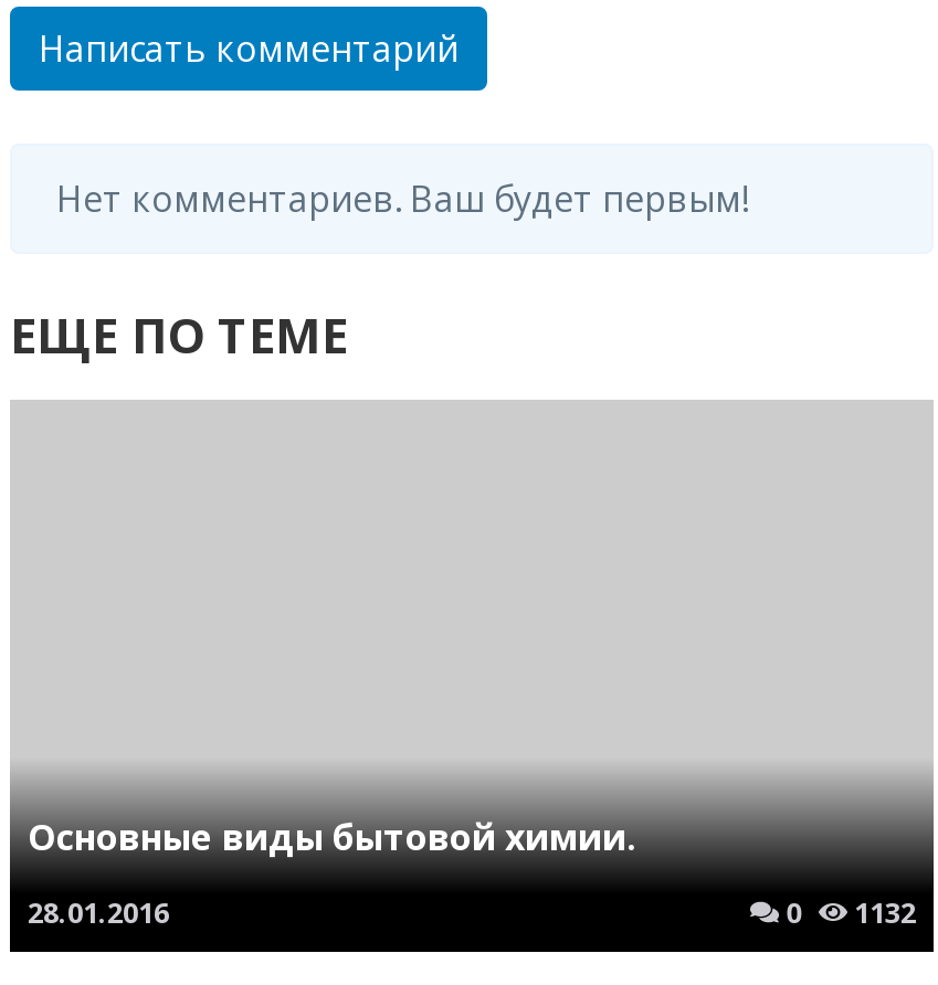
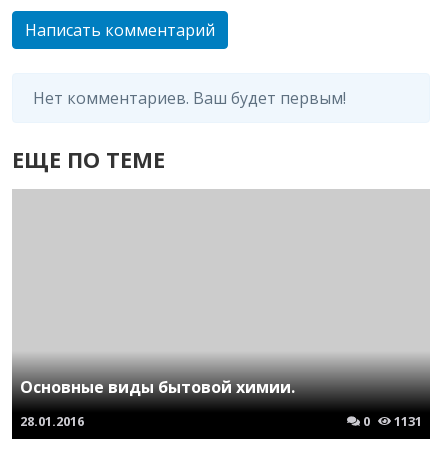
- 0 1132
+ 0 1131
